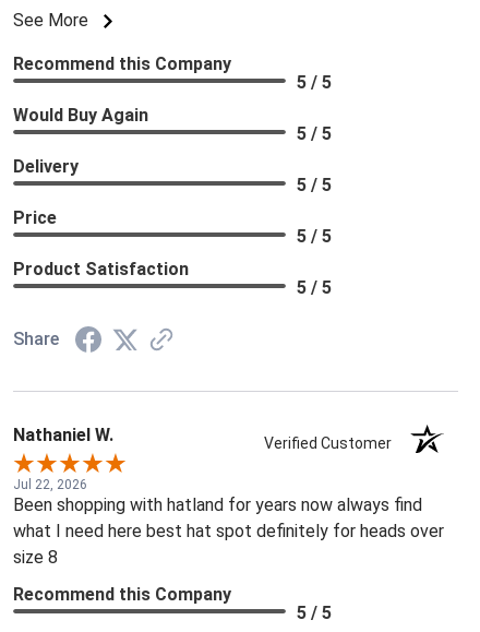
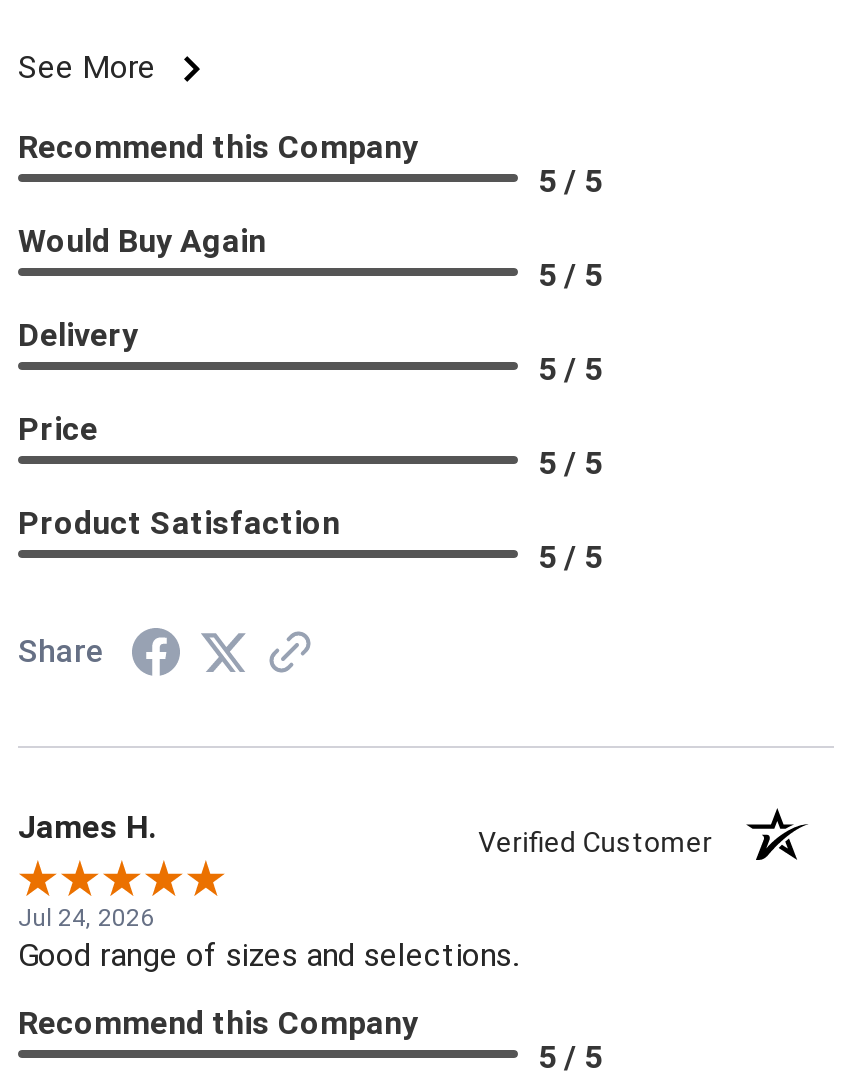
- Nathaniel W.
+ James H.

- Jul 22, 2026
- Been shopping with hatland for years now always find
- what I need here best hat spot definitely for heads over
- size 8
+ Jul 24, 2026
+ Good range of sizes and selections.
